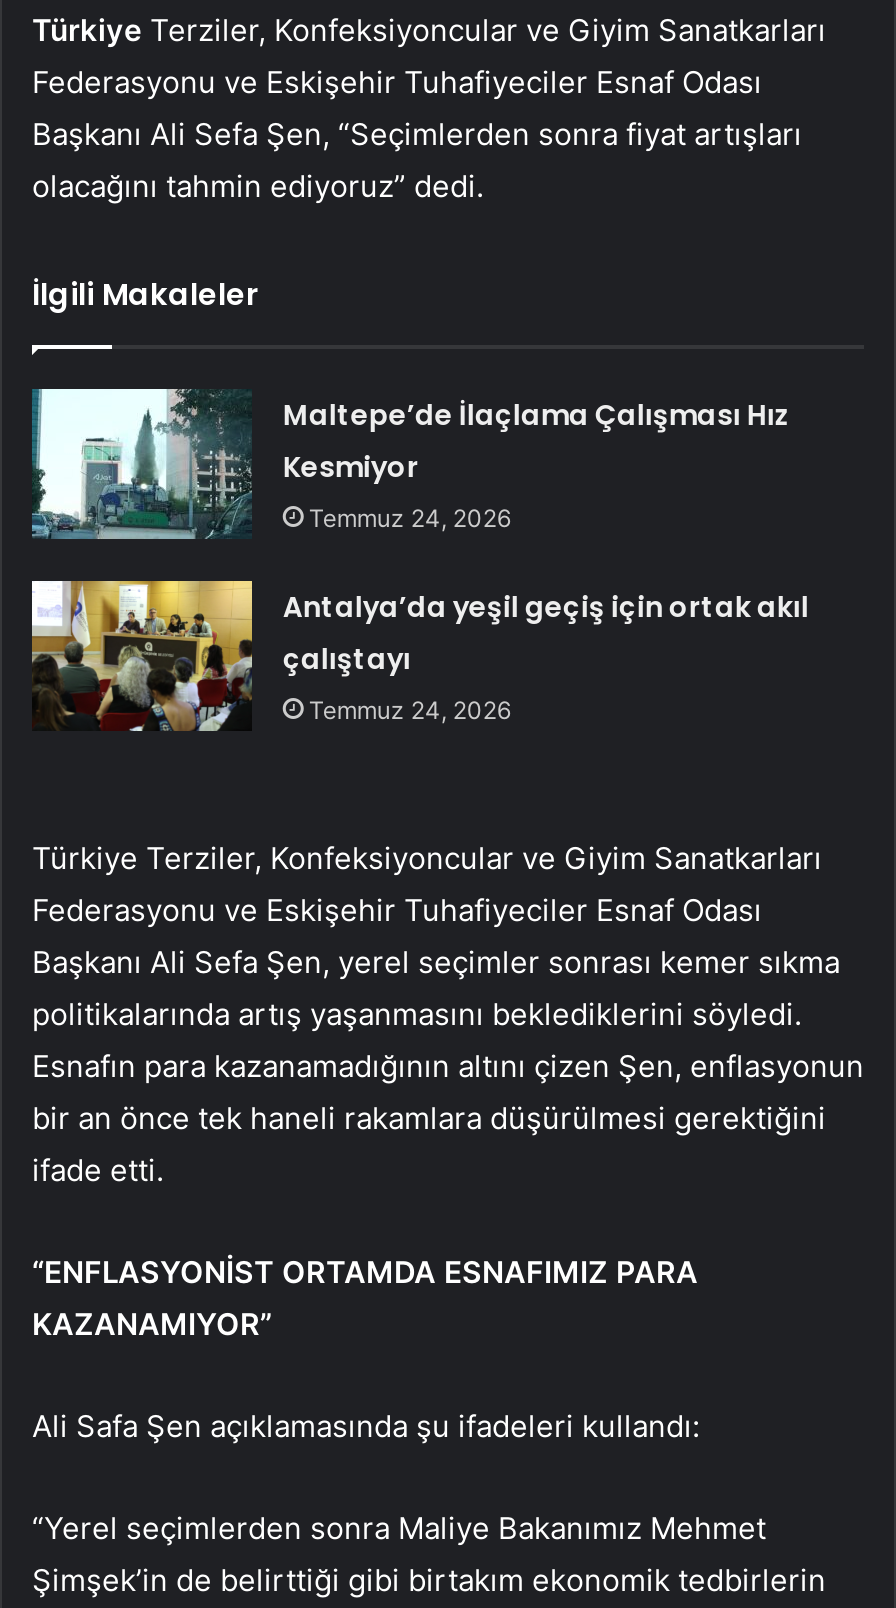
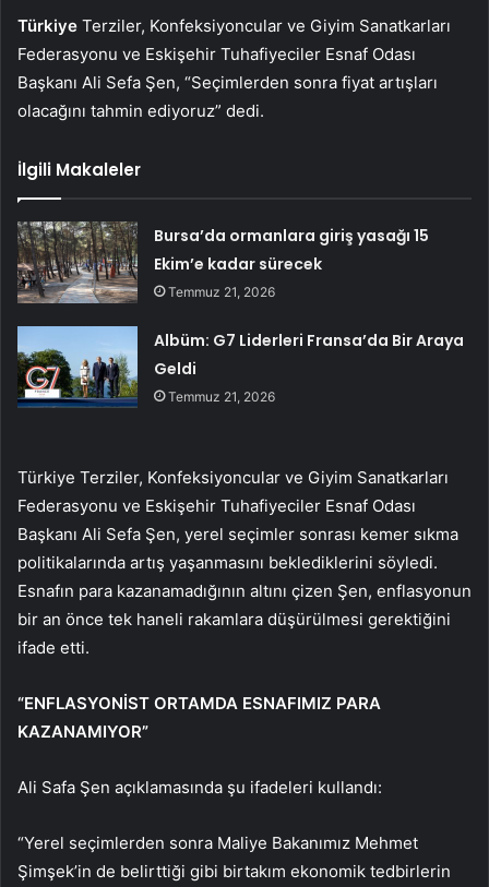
- [image]
- Maltepe’de İlaçlama Çalışması Hız
- Kesmiyor
- Temmuz 24, 2026
+ [image]
+ Bursa’da ormanlara giriş yasağı 15
+ Ekim’e kadar sürecek
+ Temmuz 21, 2026

- [image]
- Antalya’da yeşil geçiş için ortak akıl
- çalıştayı
- Temmuz 24, 2026
+ [image]
+ Albüm: G7 Liderleri Fransa’da Bir Araya
+ Geldi
+ Temmuz 21, 2026
